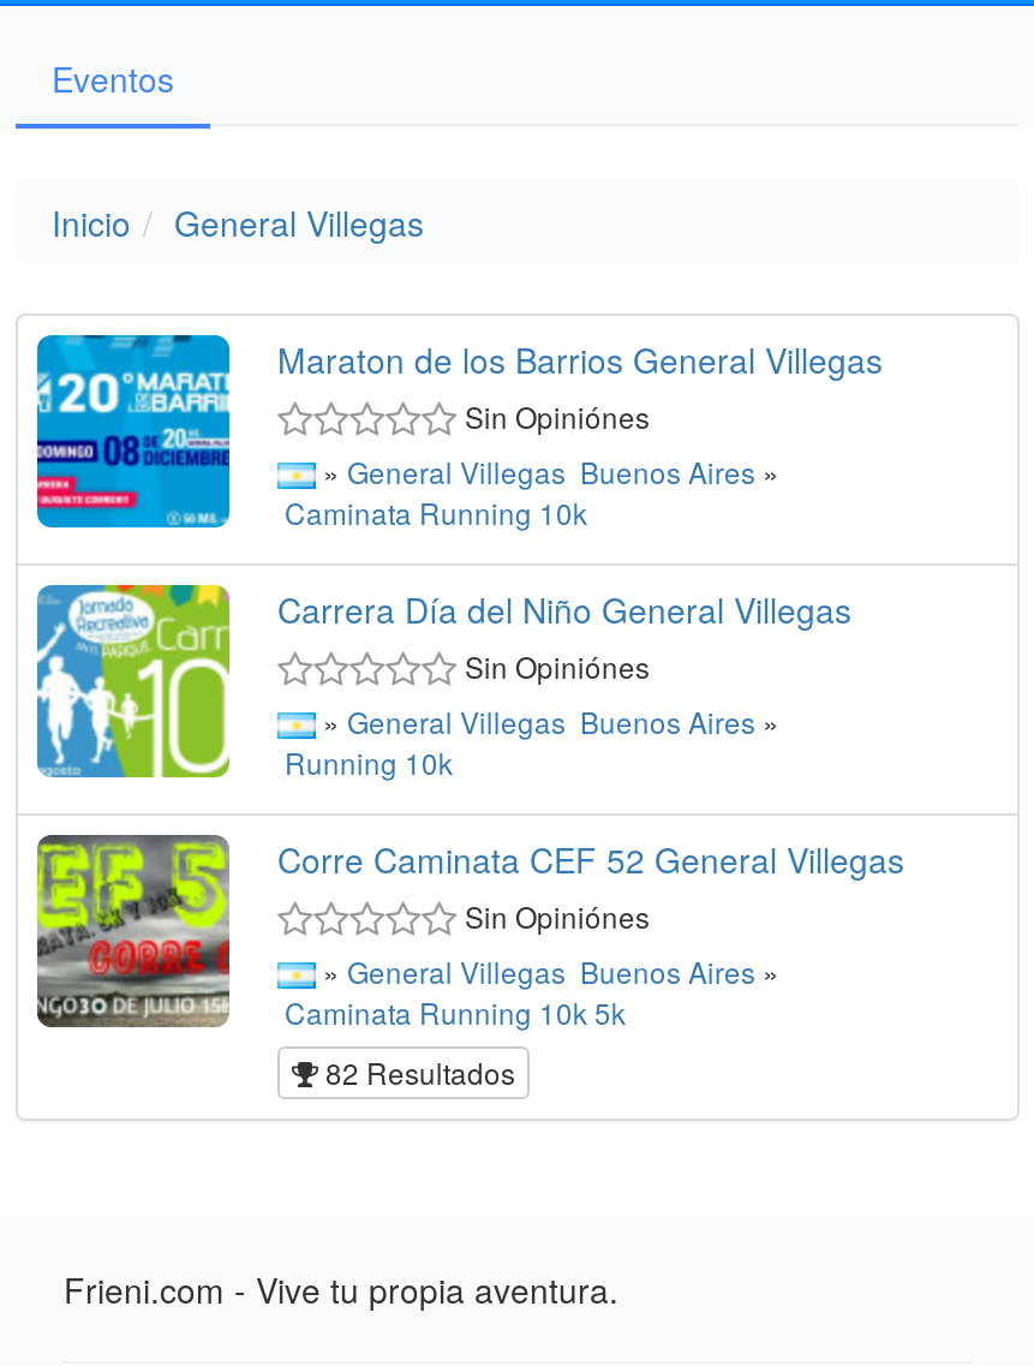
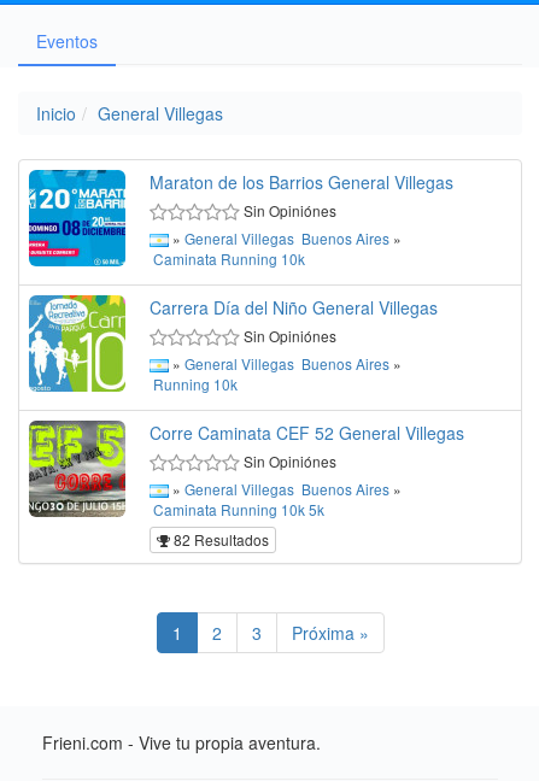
+ 1
+ 2
+ 3
+ Próxima »
